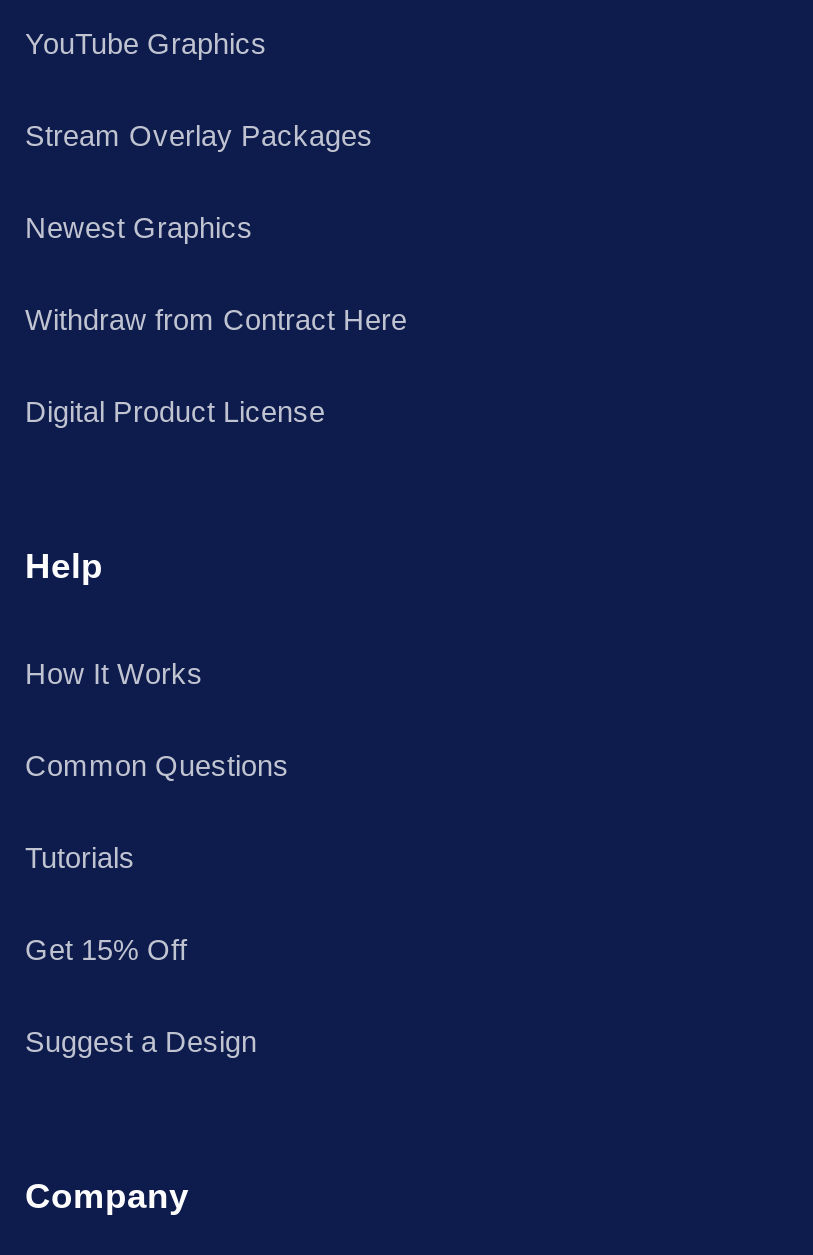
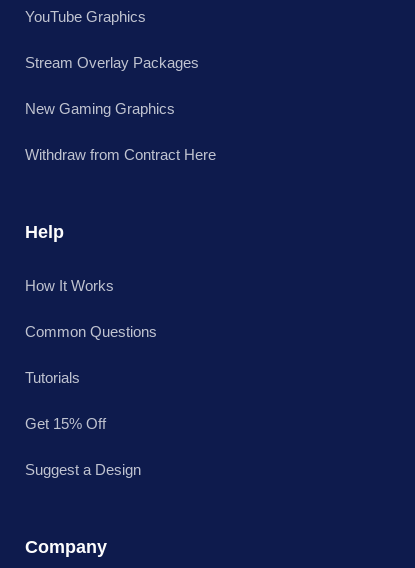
- Newest Graphics
+ New Gaming Graphics

- Digital Product License
